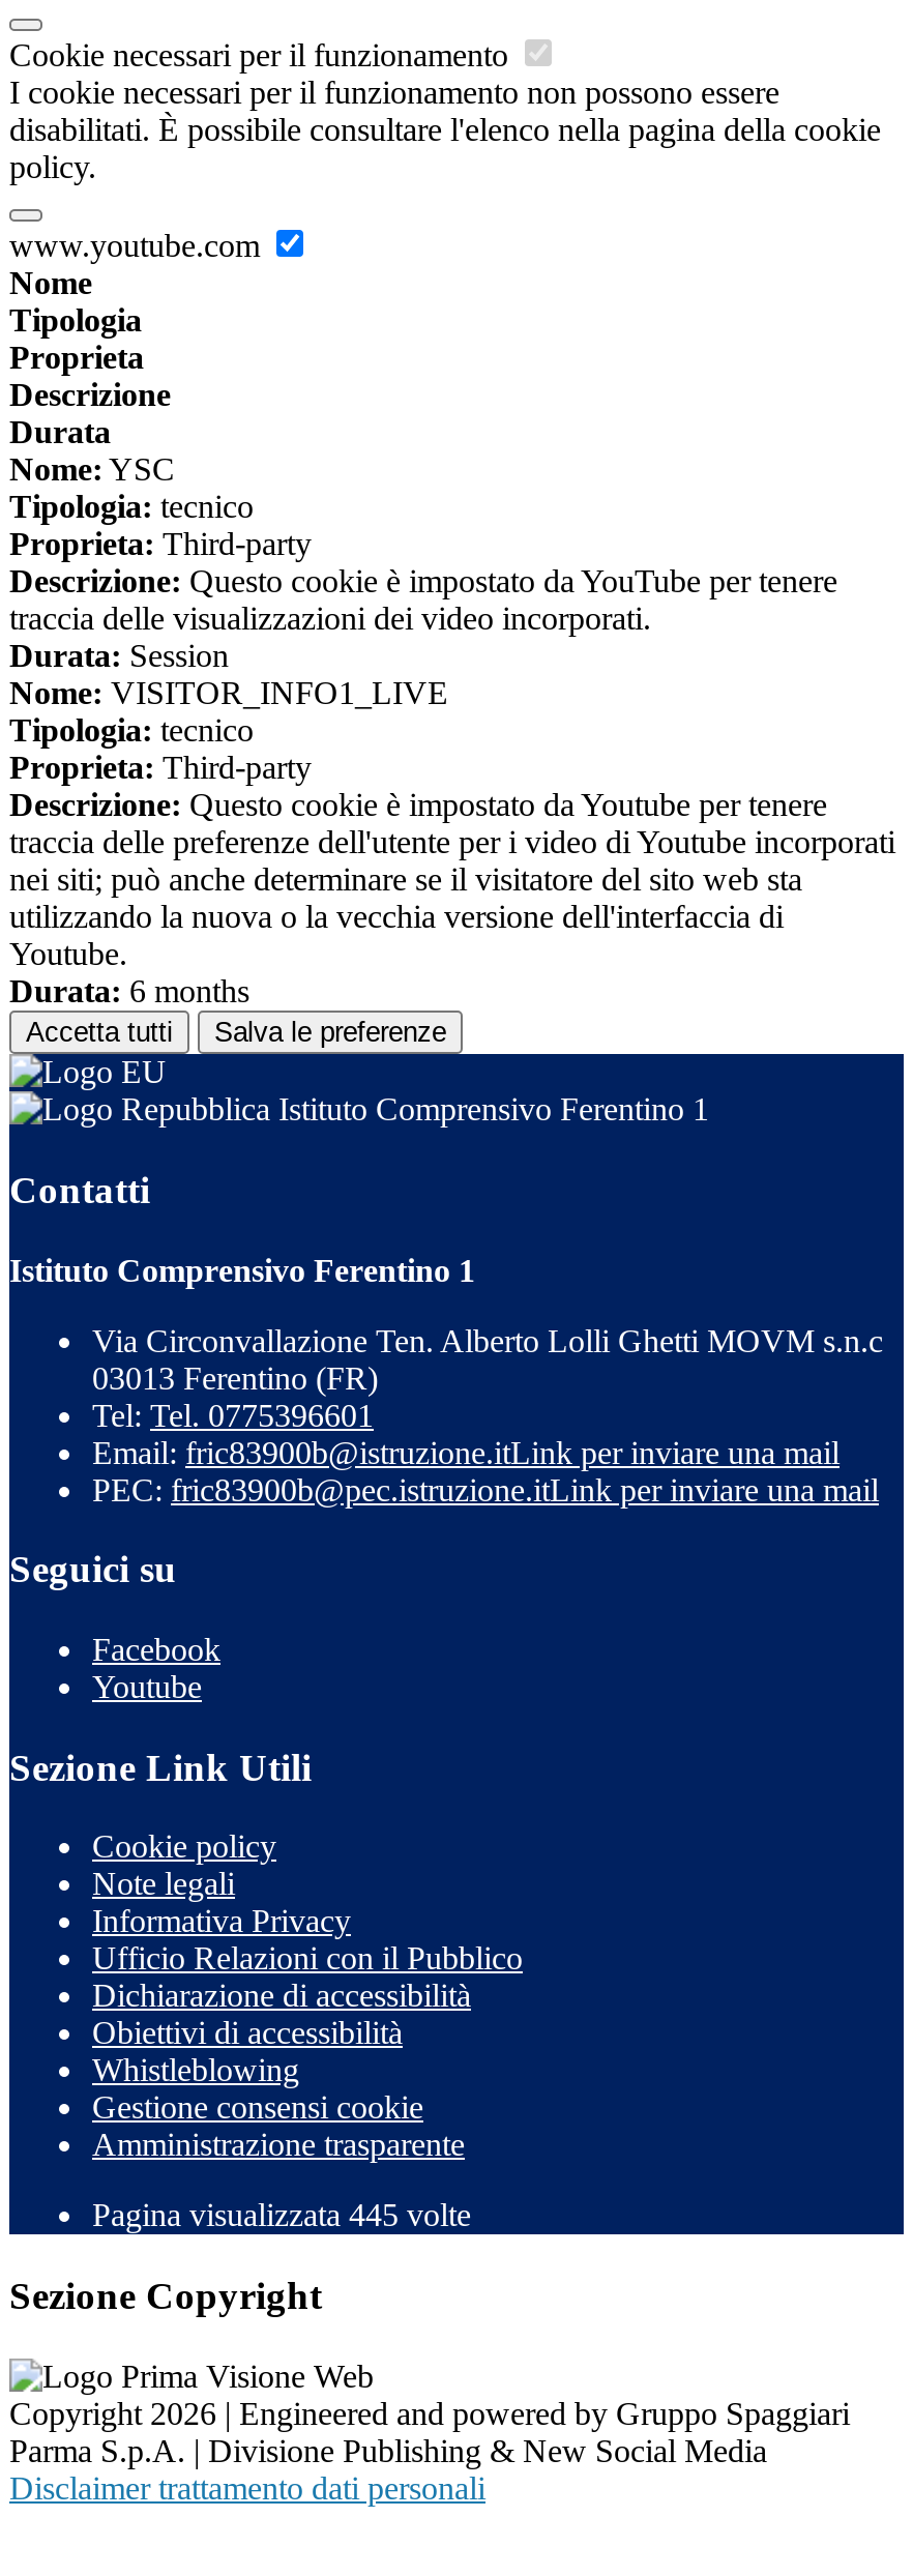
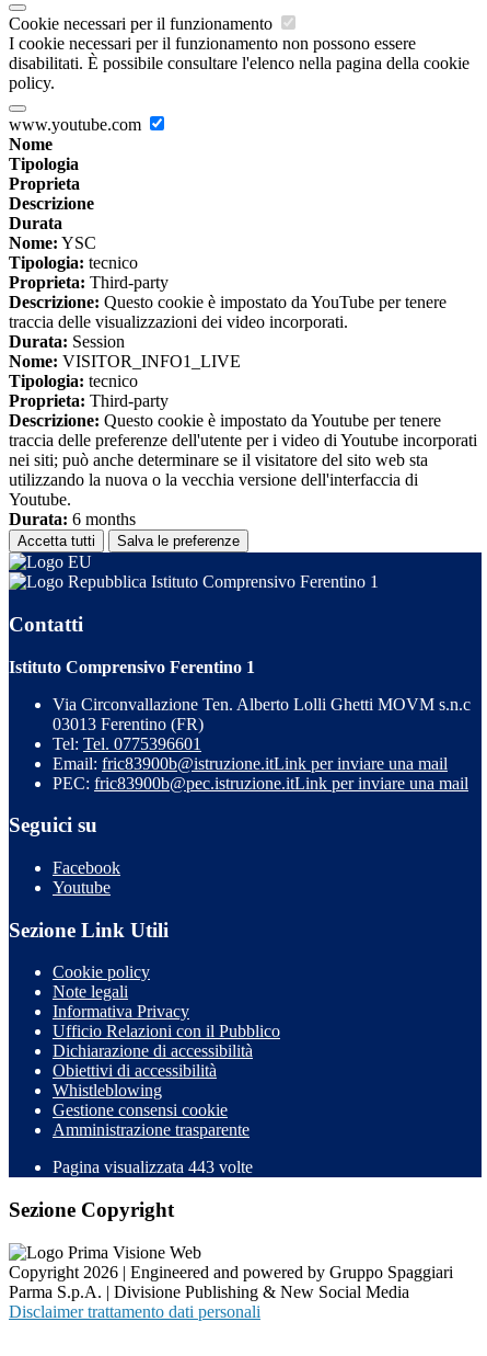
- Pagina visualizzata 445 volte
+ Pagina visualizzata 443 volte
